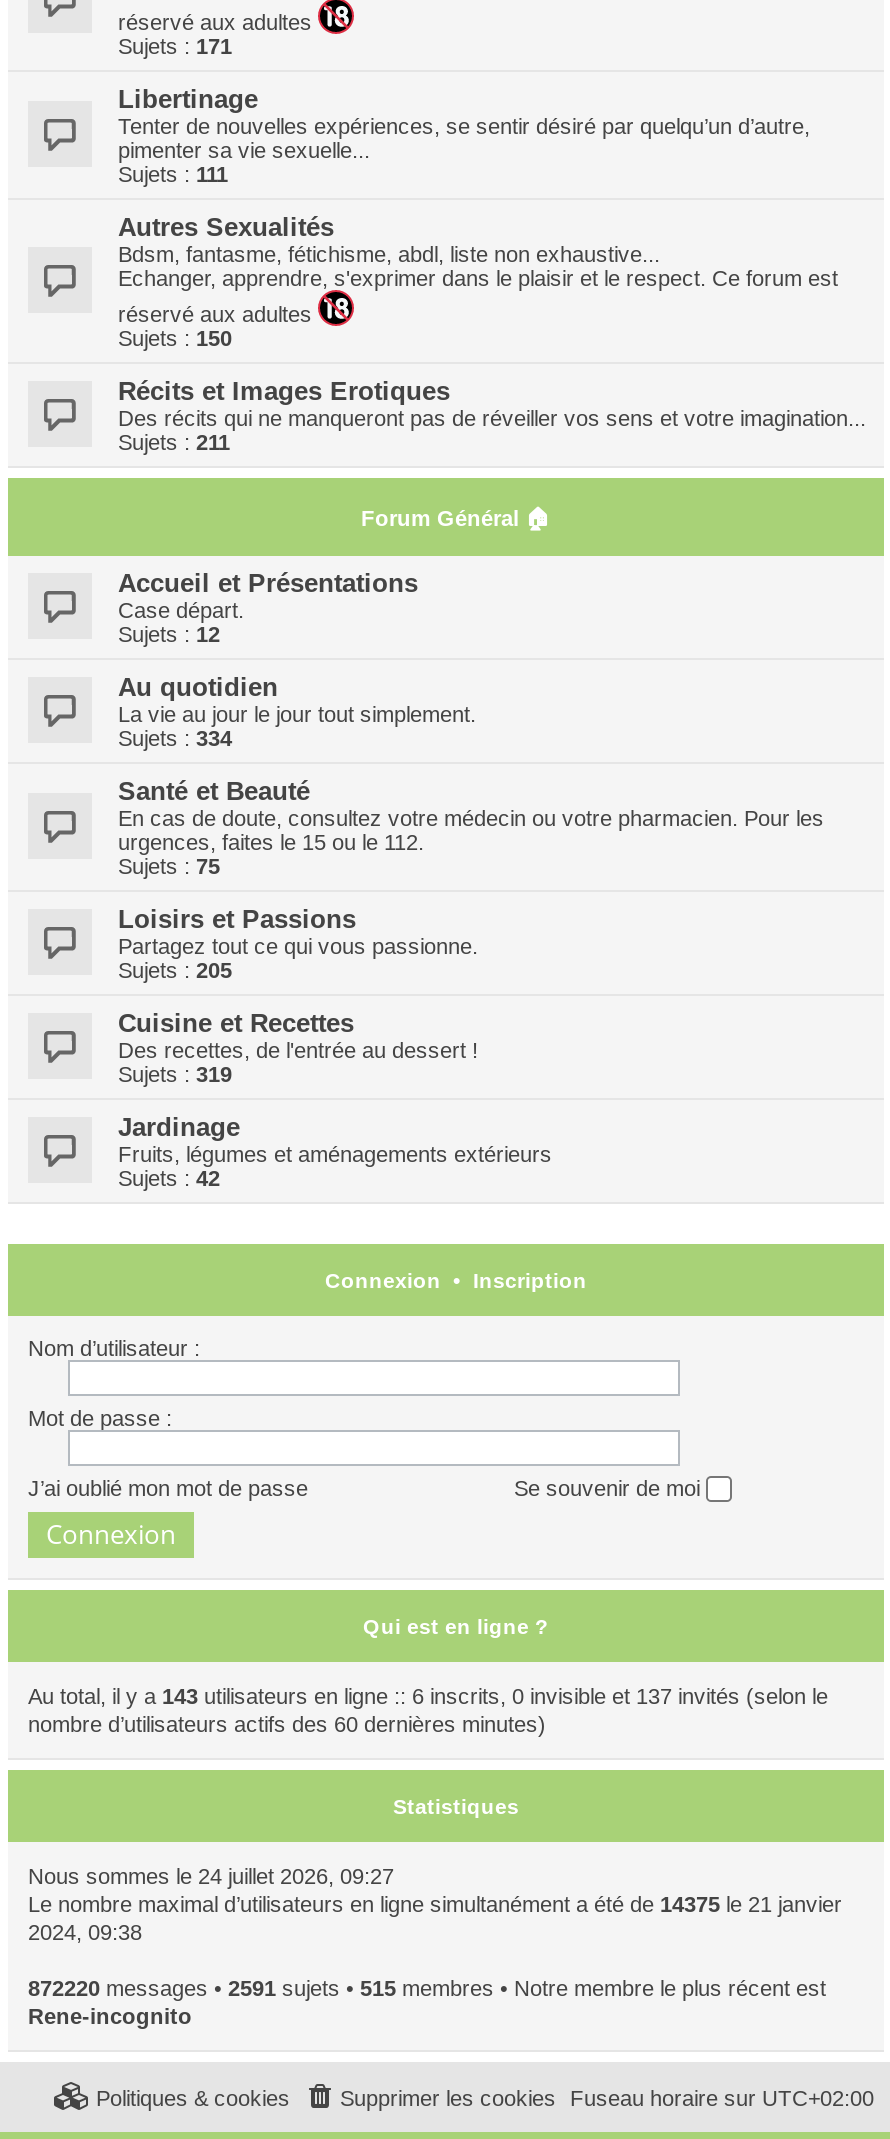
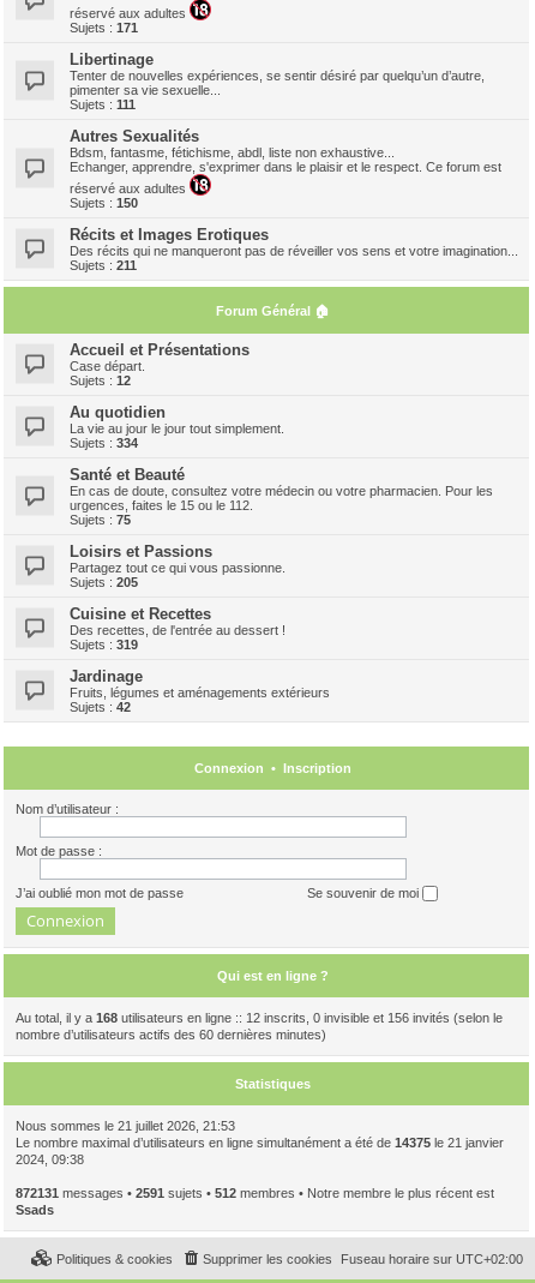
- Au total, il y a 143 utilisateurs en ligne :: 6 inscrits, 0 invisible et 137 invités (selon le
+ Au total, il y a 168 utilisateurs en ligne :: 12 inscrits, 0 invisible et 156 invités (selon le

- Nous sommes le 24 juillet 2026, 09:27
+ Nous sommes le 21 juillet 2026, 21:53

- 872220 messages • 2591 sujets • 515 membres • Notre membre le plus récent est
- Rene-incognito
+ 872131 messages • 2591 sujets • 512 membres • Notre membre le plus récent est
+ Ssads
